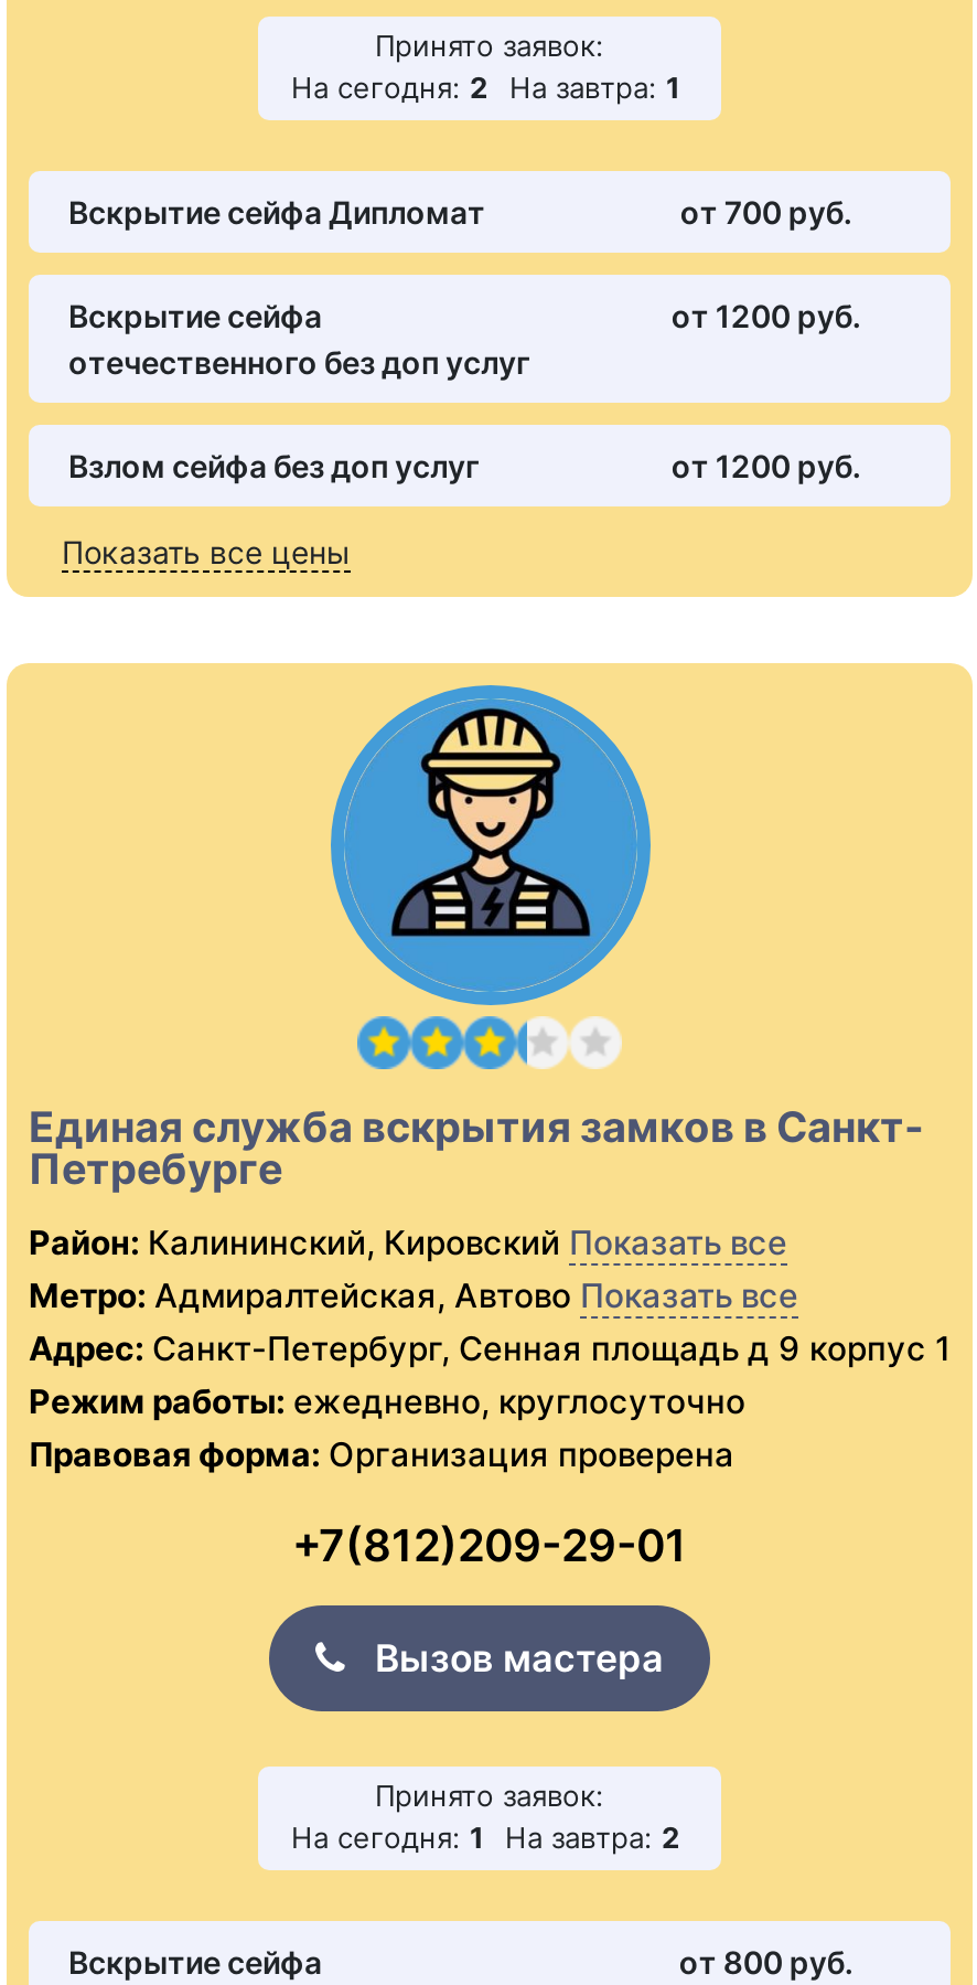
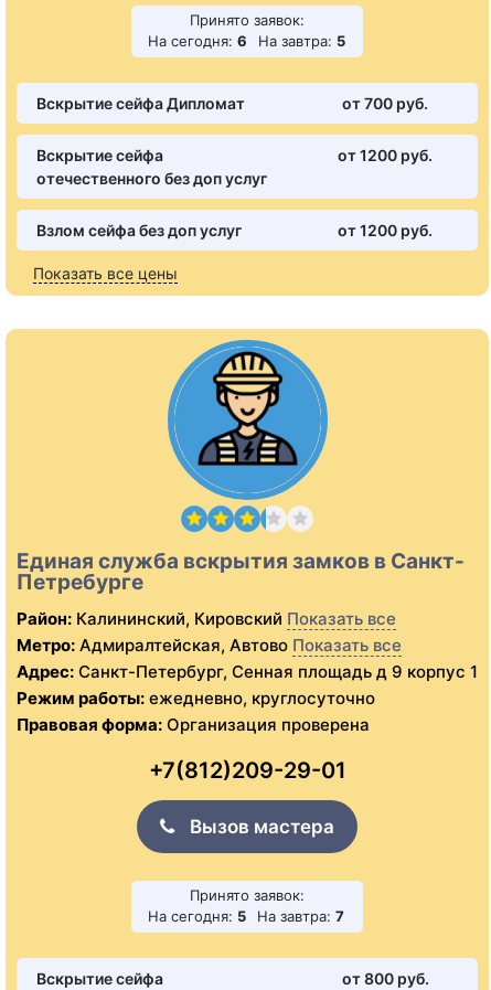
- На сегодня: 2
+ На сегодня: 6

- На завтра: 1
+ На завтра: 5

- На сегодня: 1
+ На сегодня: 5

- На завтра: 2
+ На завтра: 7
